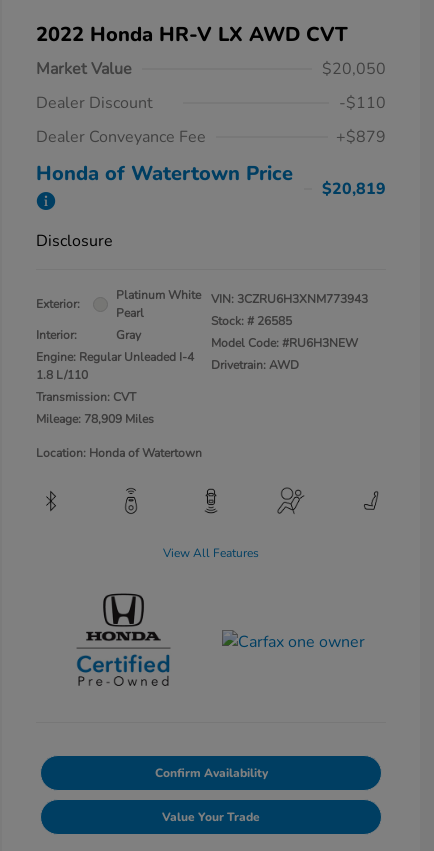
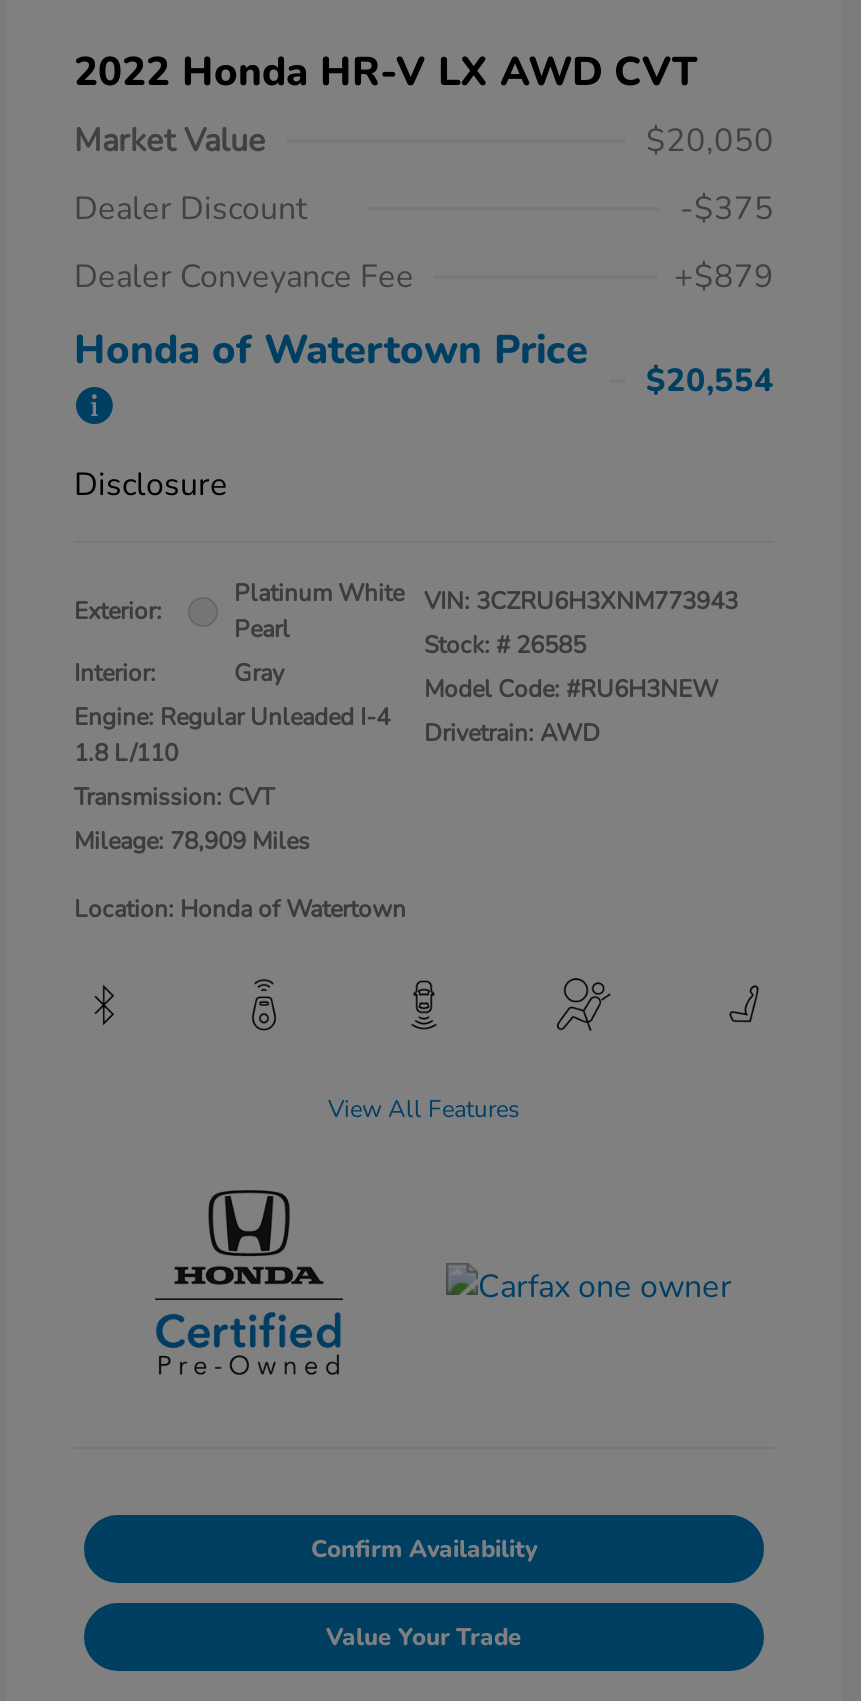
- -$110
+ -$375

- $20,819
+ $20,554
